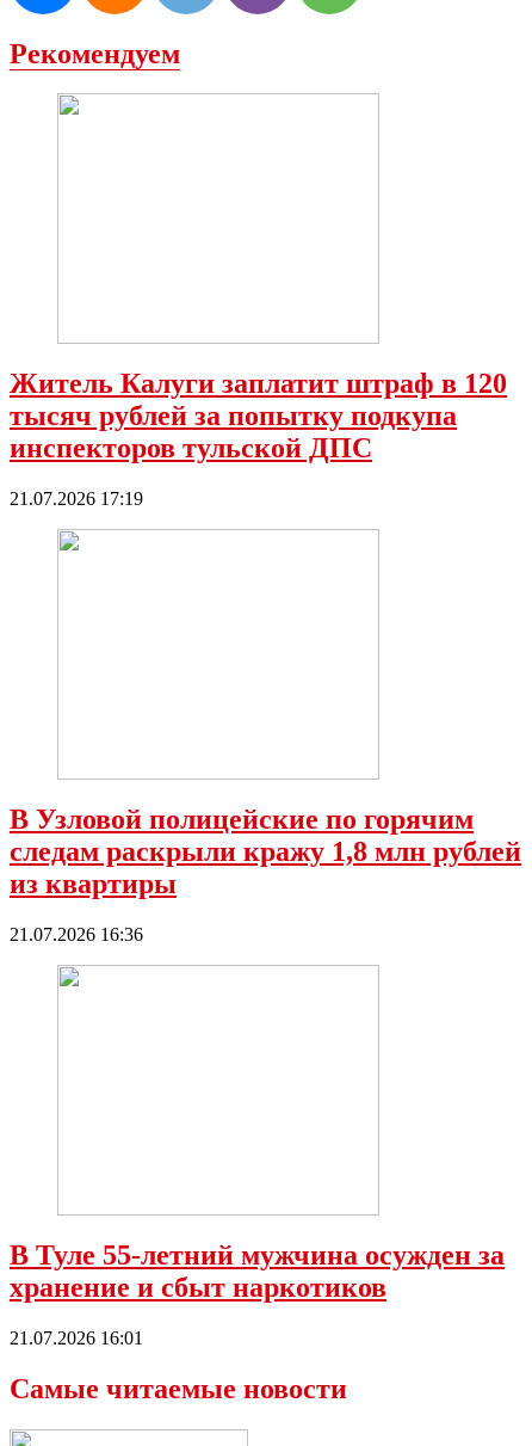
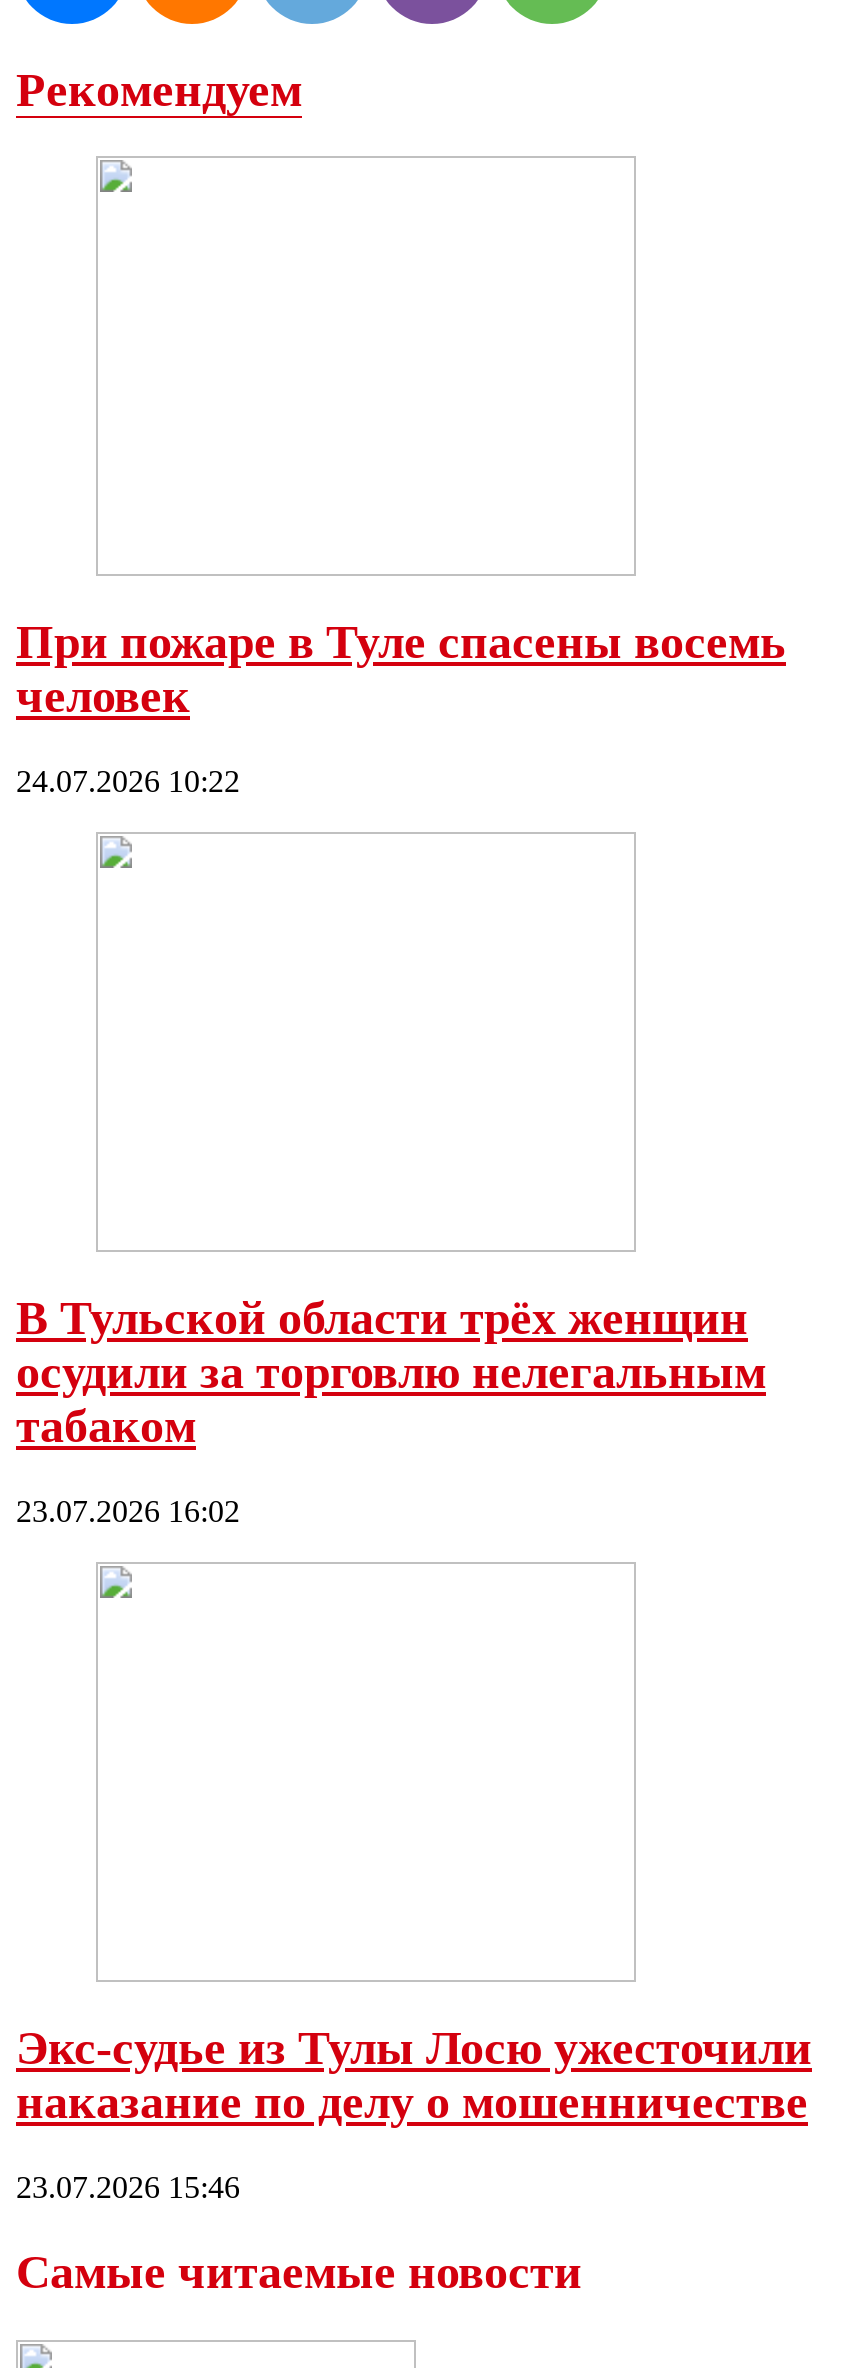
- Житель Калуги заплатит штраф в 120
- тысяч рублей за попытку подкупа
- инспекторов тульской ДПС
+ При пожаре в Туле спасены восемь
+ человек

- 21.07.2026 17:19
+ 24.07.2026 10:22

- В Узловой полицейские по горячим
- следам раскрыли кражу 1,8 млн рублей
- из квартиры
+ В Тульской области трёх женщин
+ осудили за торговлю нелегальным
+ табаком

- 21.07.2026 16:36
+ 23.07.2026 16:02

- В Туле 55-летний мужчина осужден за
- хранение и сбыт наркотиков
+ Экс-судье из Тулы Лосю ужесточили
+ наказание по делу о мошенничестве

- 21.07.2026 16:01
+ 23.07.2026 15:46
